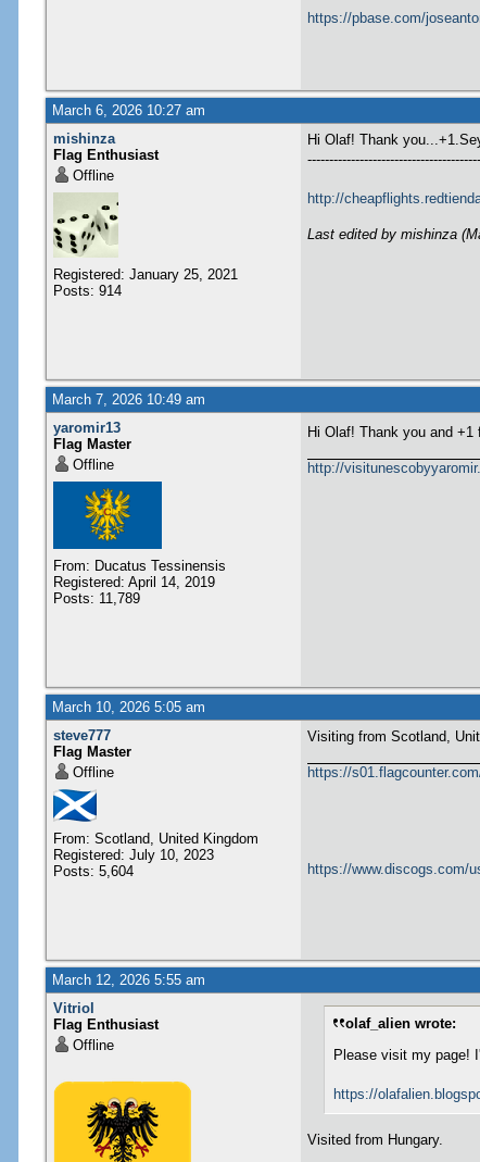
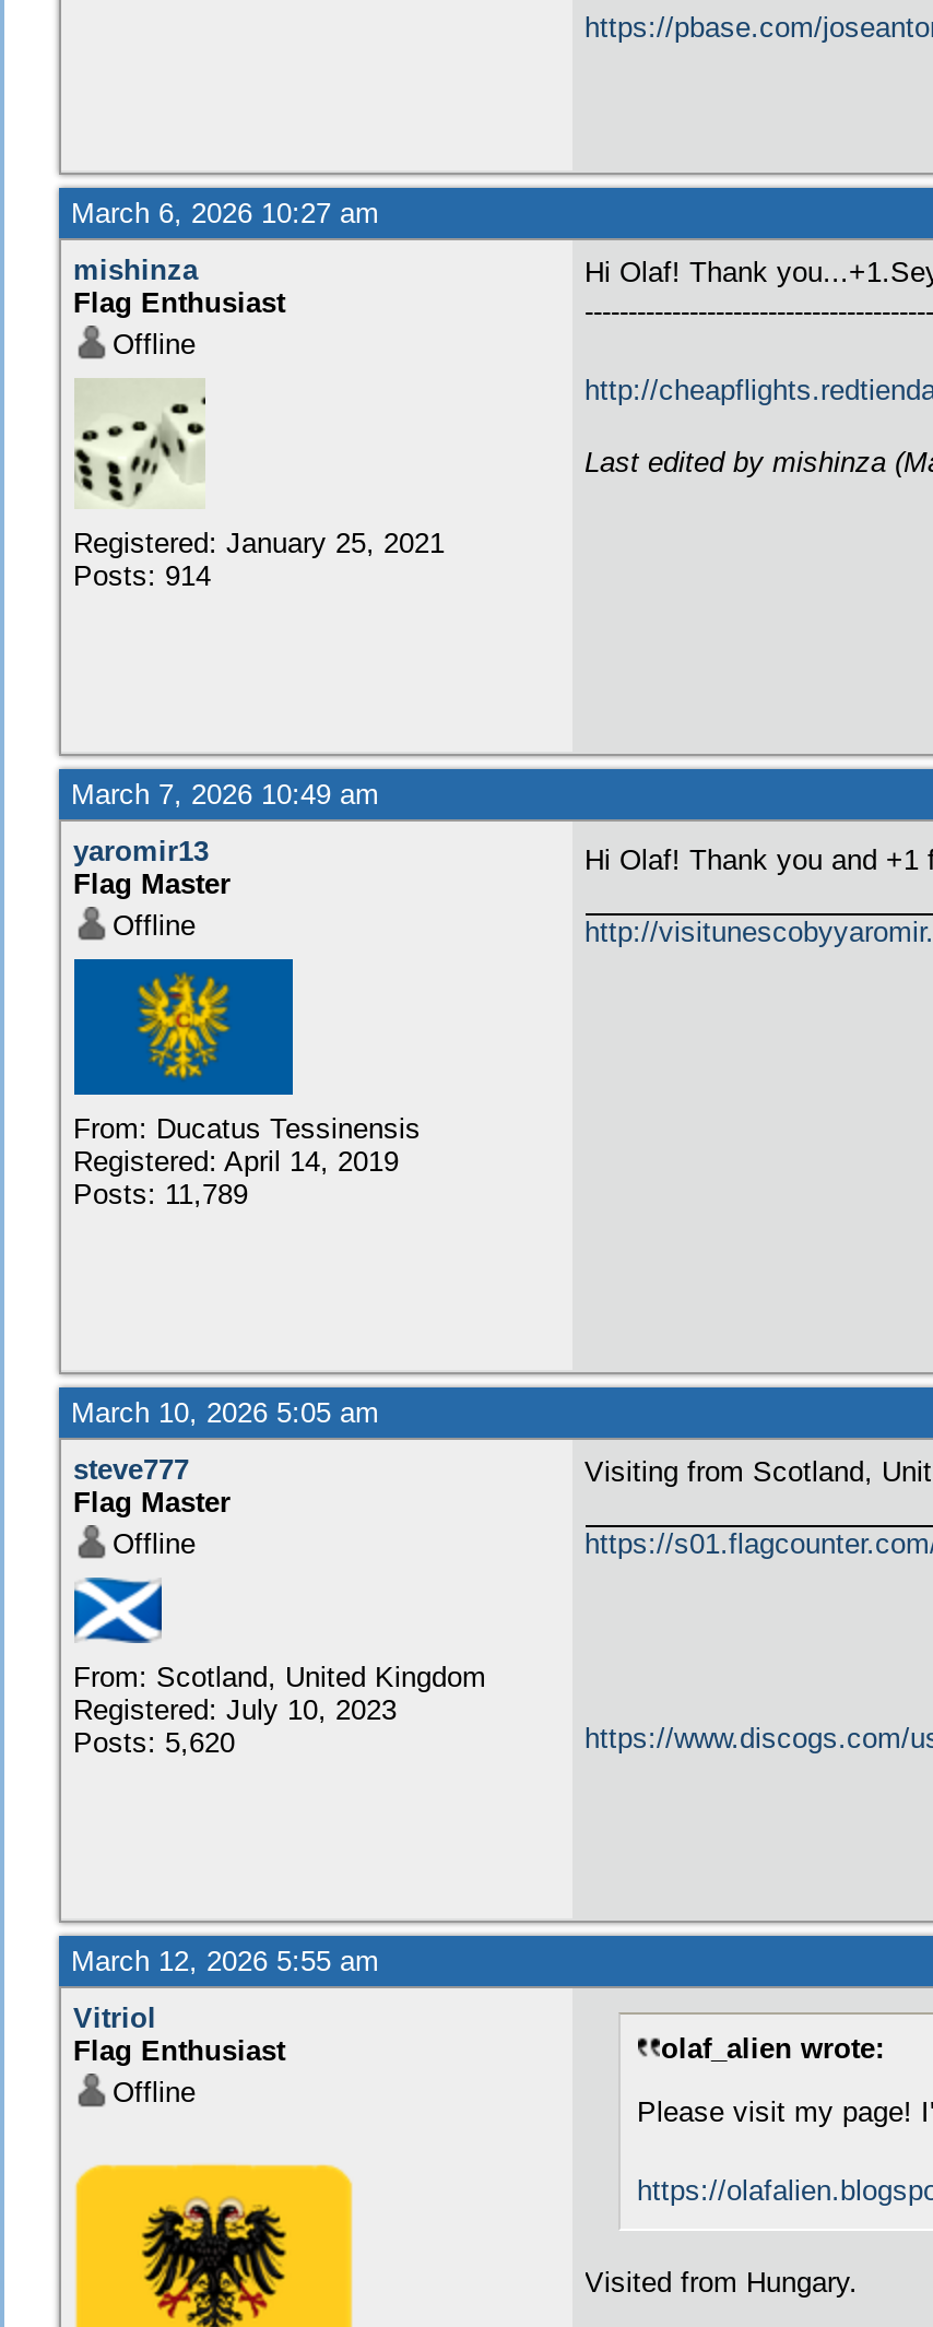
- Posts: 5,604
+ Posts: 5,620
